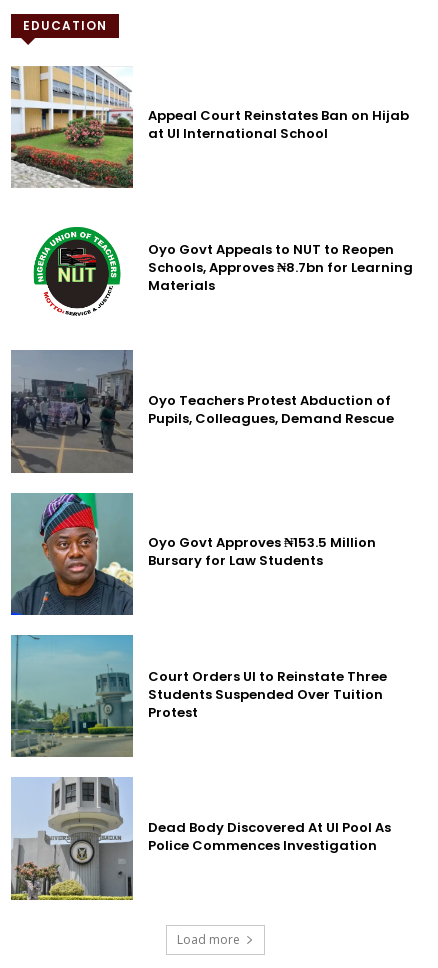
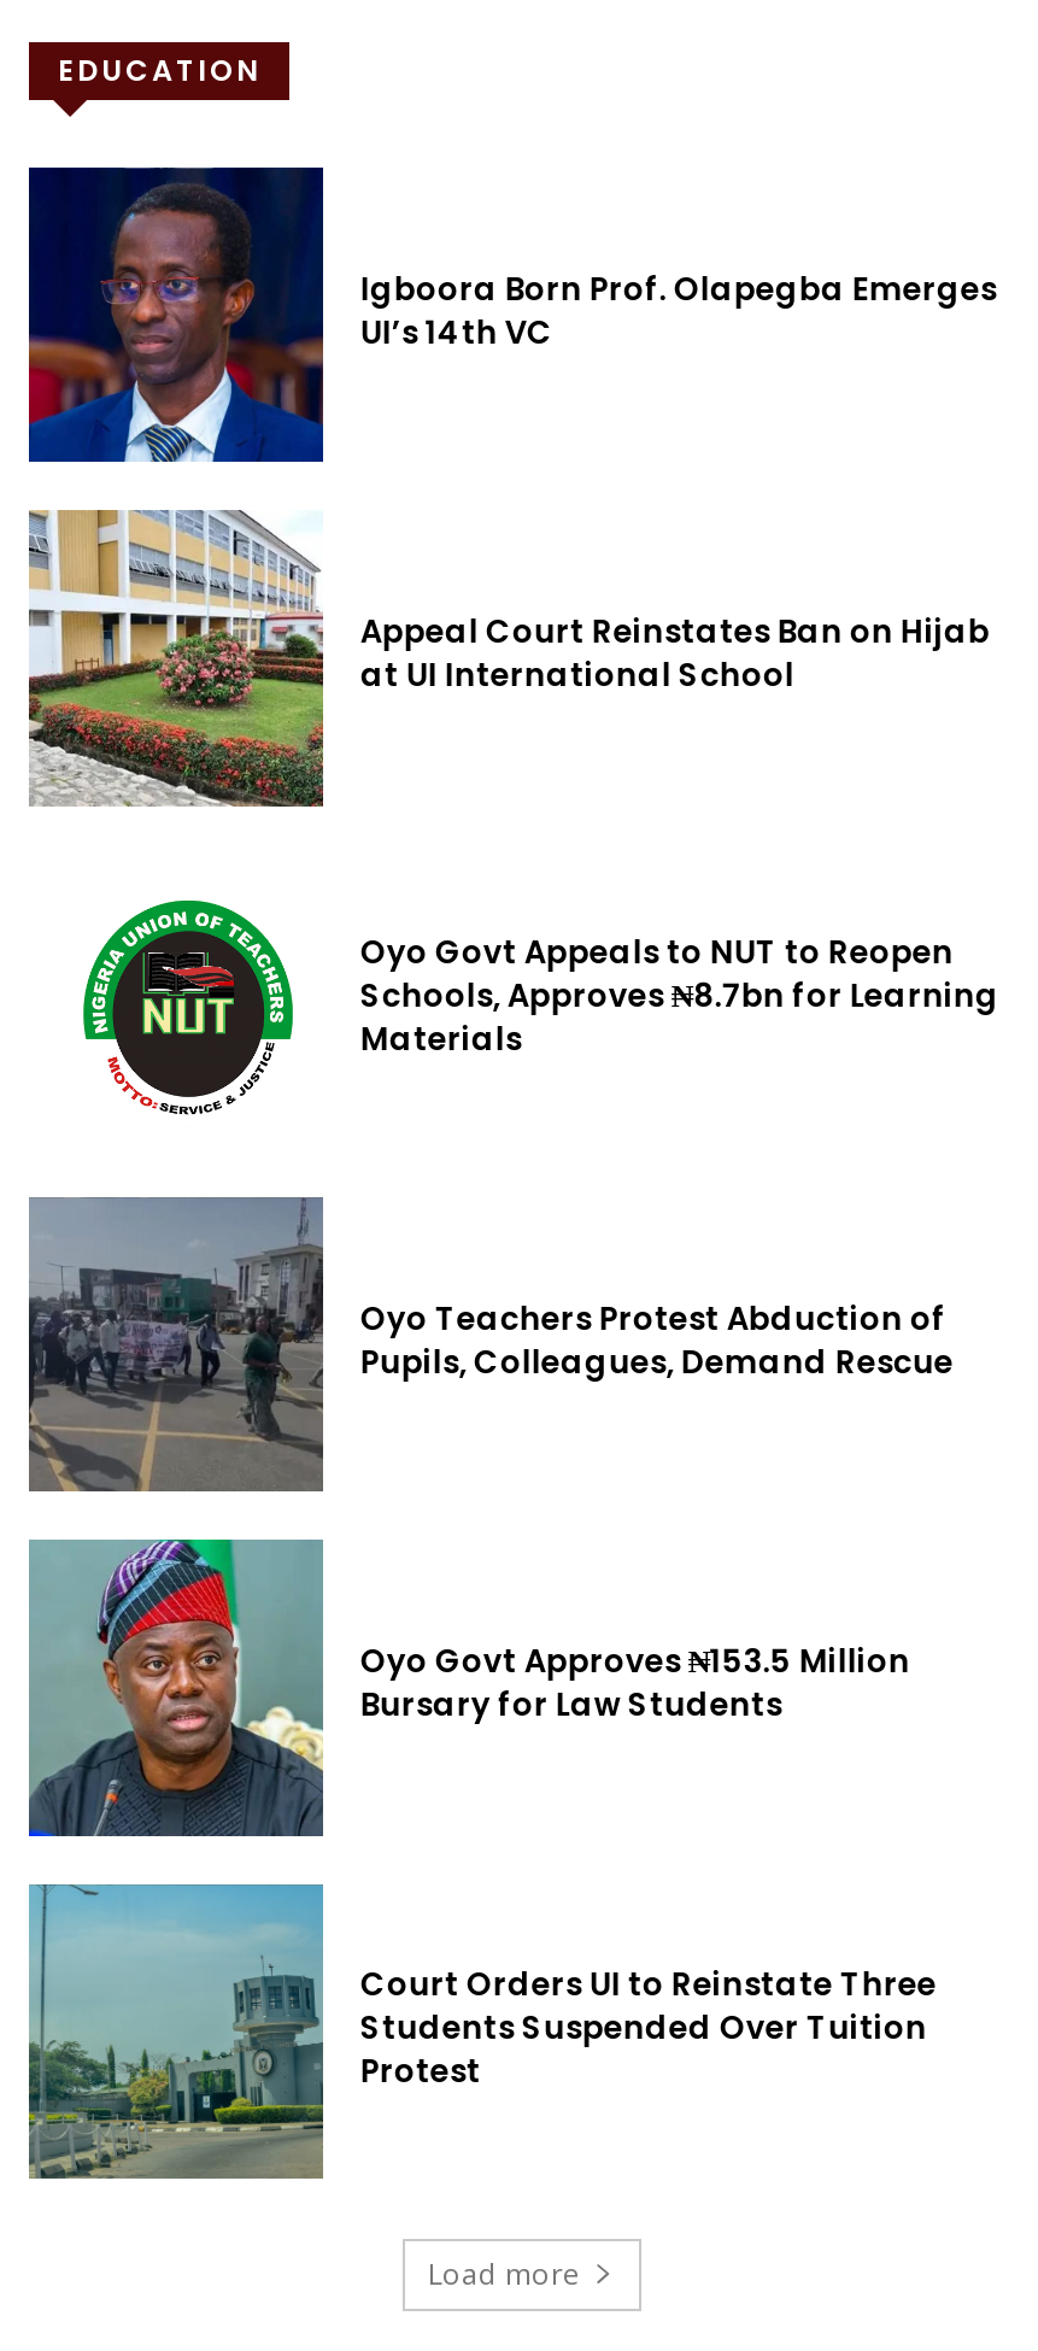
+ [image]
+ Igboora Born Prof. Olapegba Emerges
+ UI’s 14th VC

moved down: [image] | Appeal Court Reinstates Ban on Hijab | at UI International School | ... | Students Suspended Over Tuition | Protest

- [image]
- Dead Body Discovered At UI Pool As
- Police Commences Investigation
